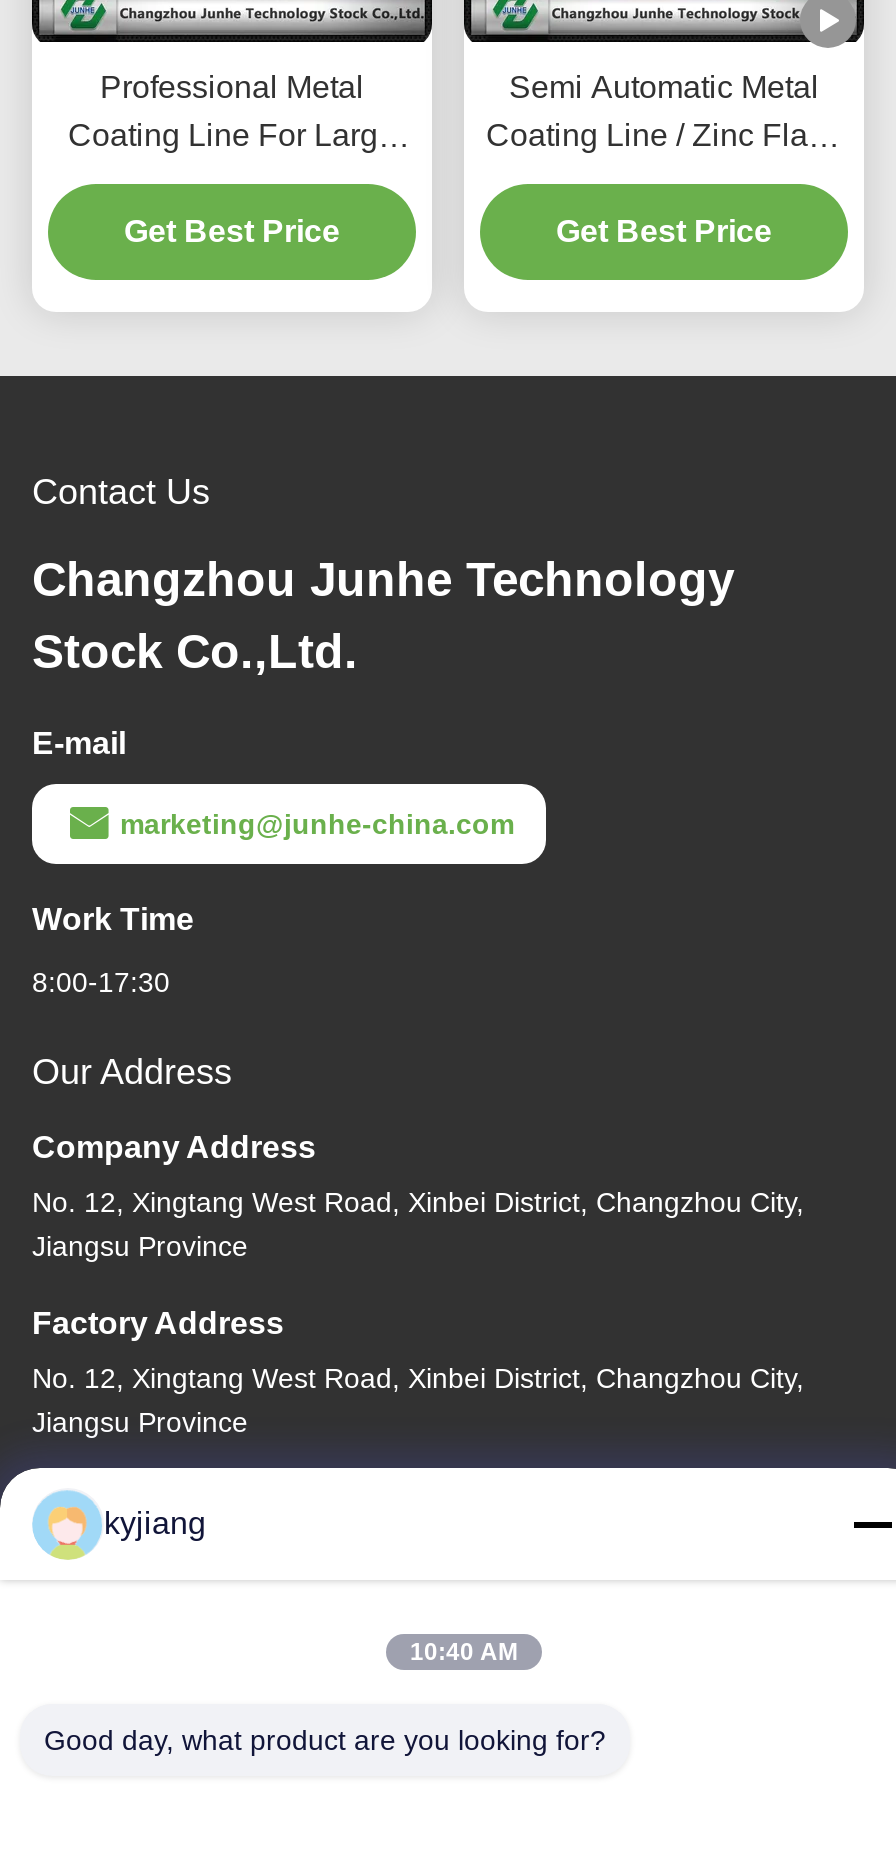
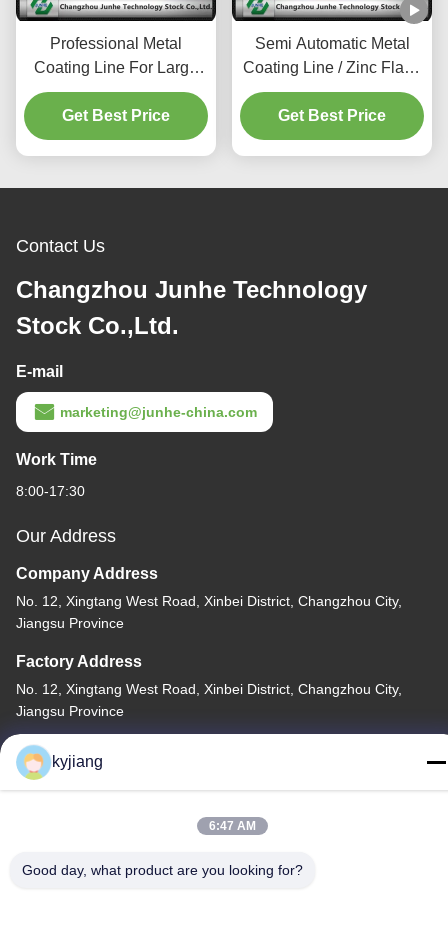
- 10:40 AM
+ 6:47 AM
